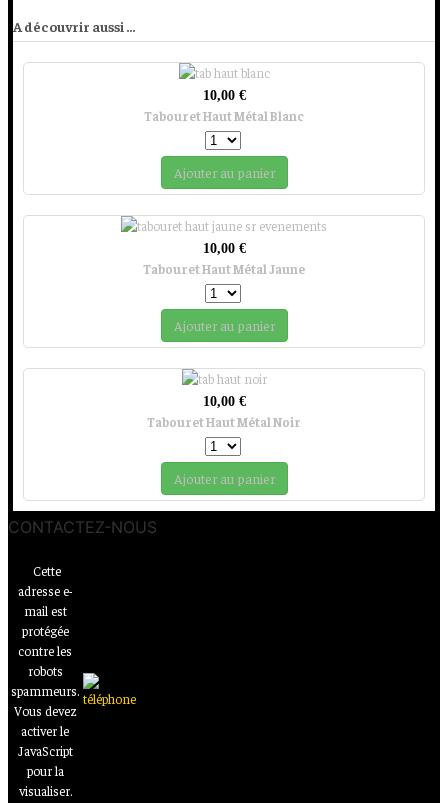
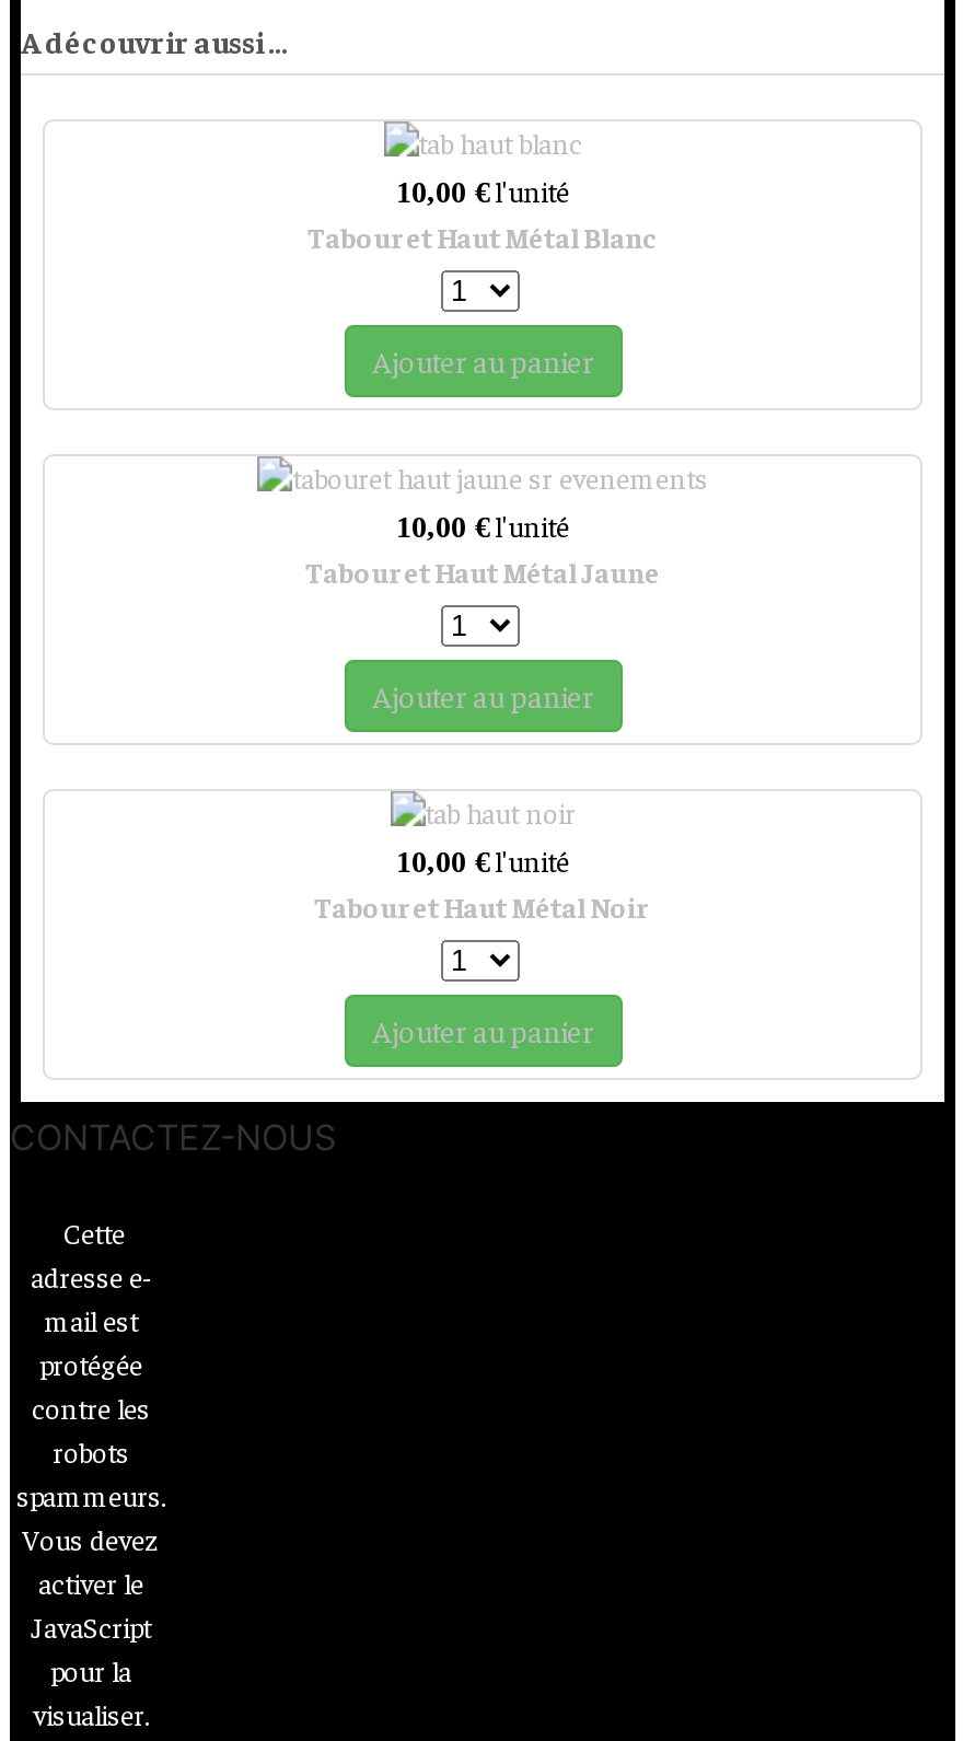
- 10,00 €
+ 10,00 € l'unité

- 10,00 €
+ 10,00 € l'unité

- 10,00 €
+ 10,00 € l'unité

- [image]
